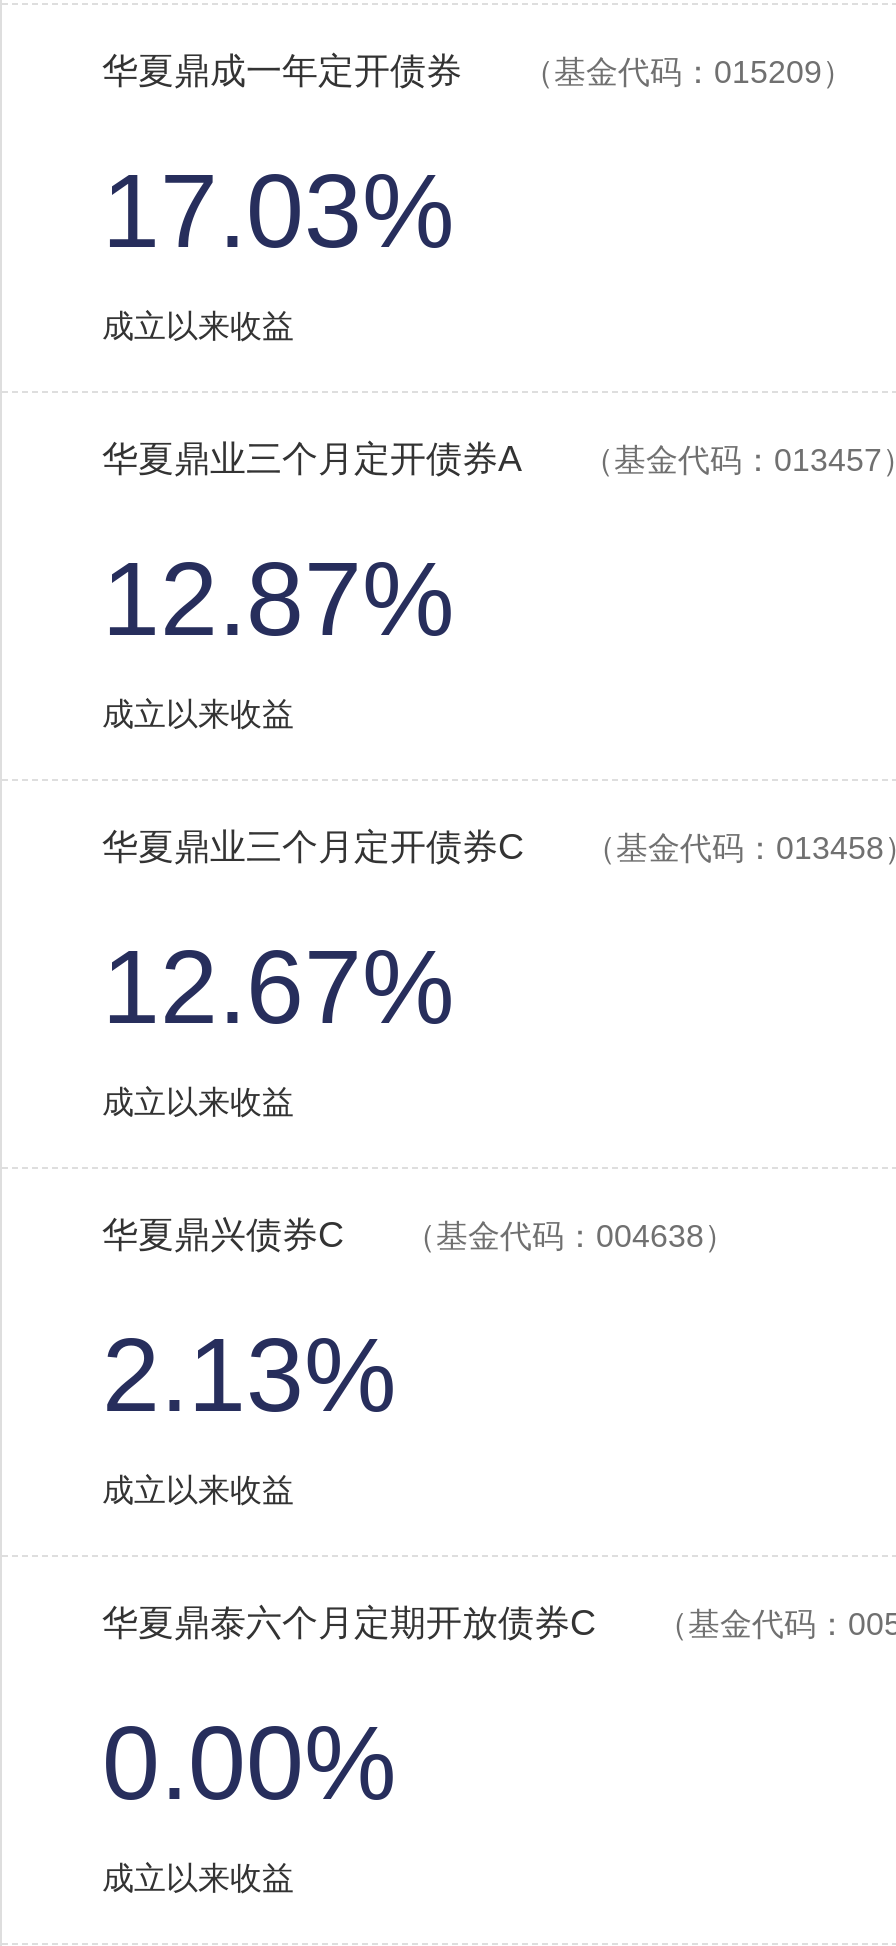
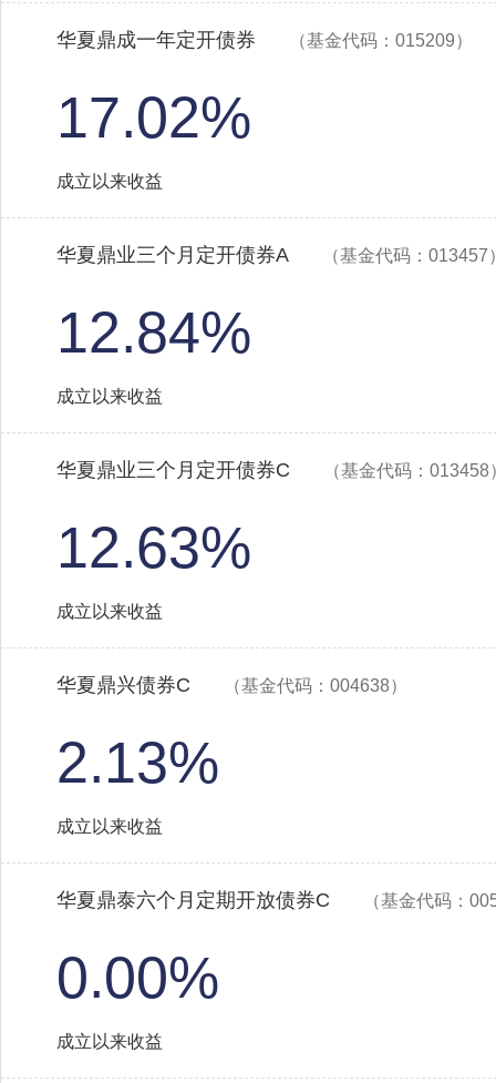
- 17.03%
+ 17.02%

- 12.87%
+ 12.84%

- 12.67%
+ 12.63%
